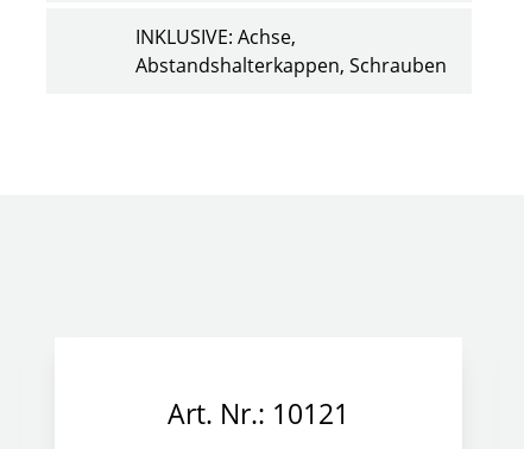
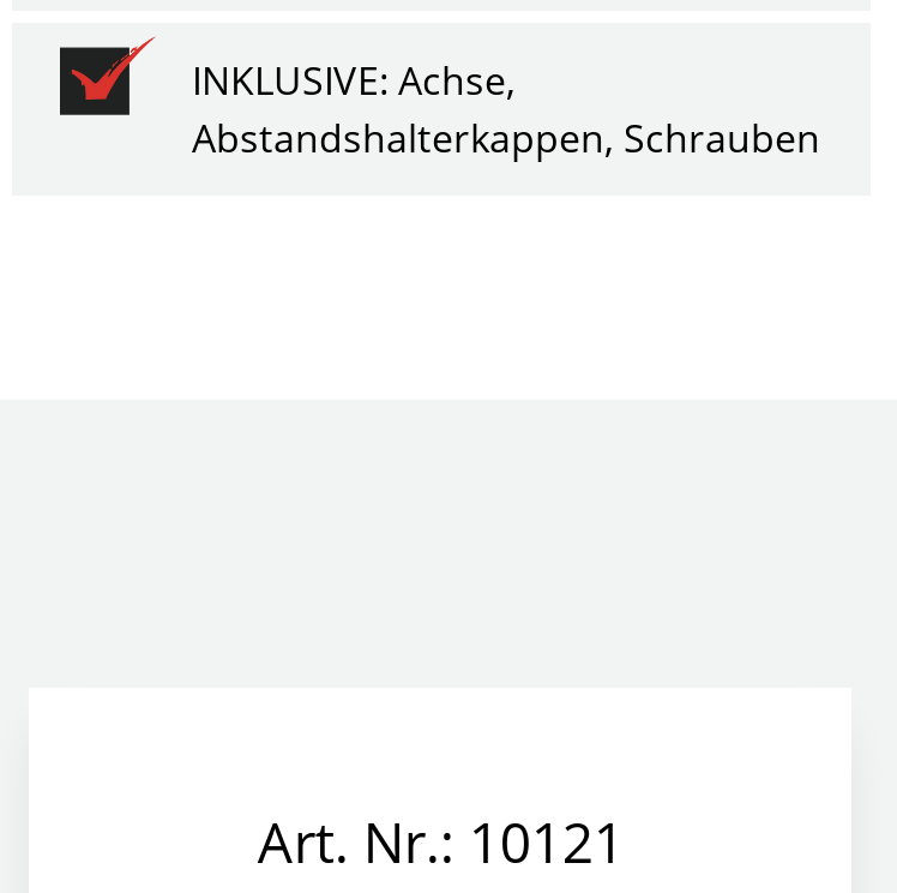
+ [image]
